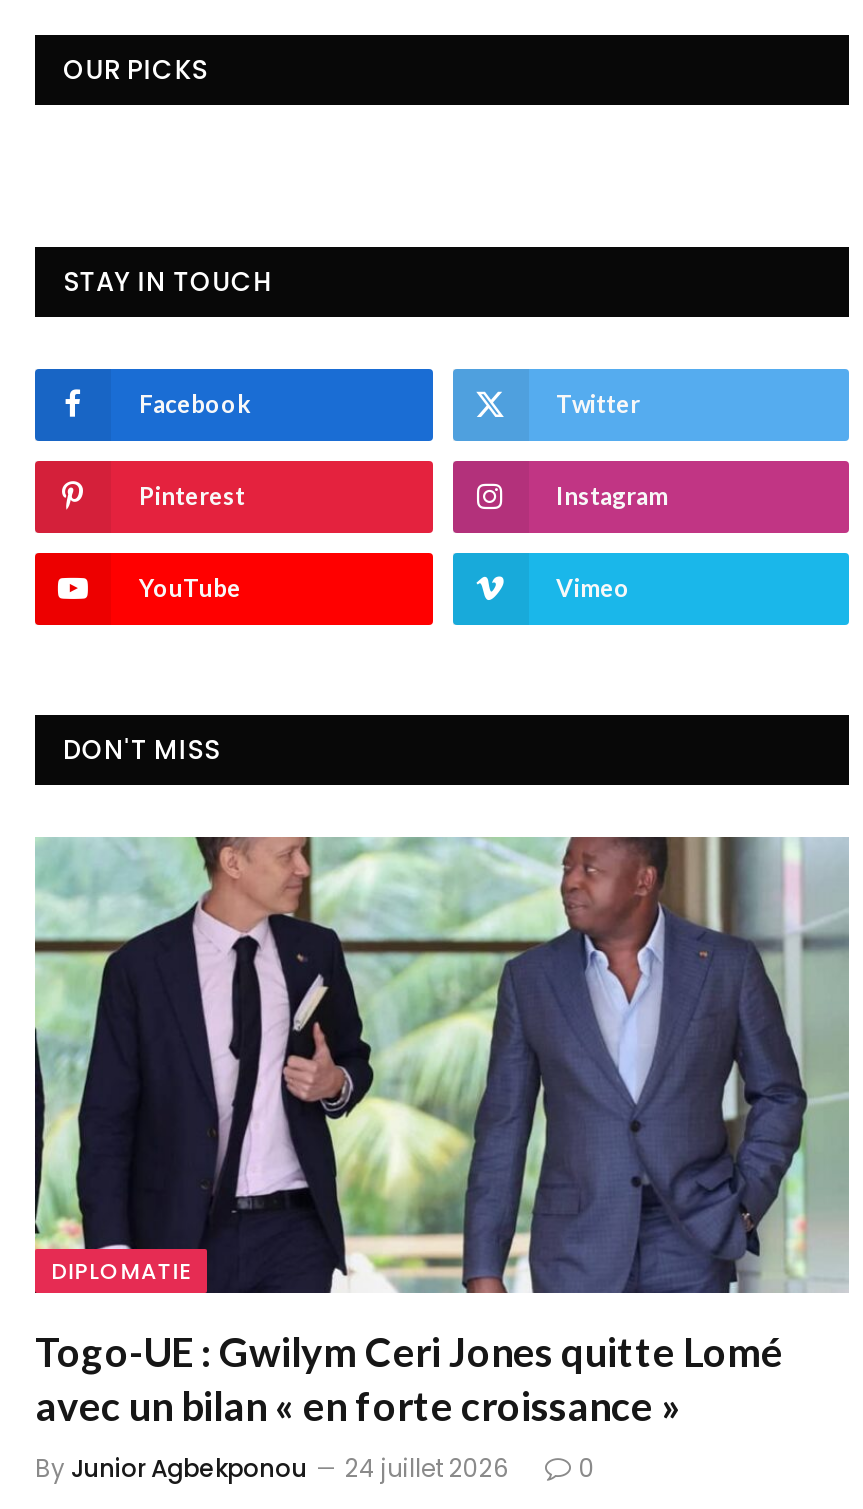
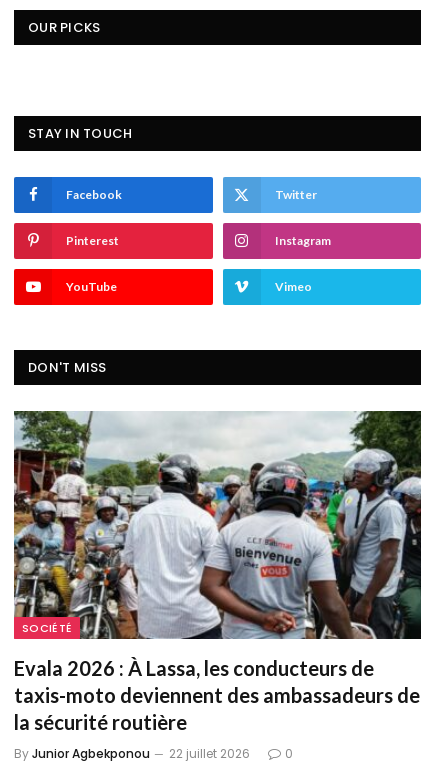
- [image]
- DIPLOMATIE
+ [image]
+ SOCIÉTÉ

- Togo-UE : Gwilym Ceri Jones quitte Lomé
- avec un bilan « en forte croissance »
+ Evala 2026 : À Lassa, les conducteurs de
+ taxis-moto deviennent des ambassadeurs de
+ la sécurité routière

- By Junior Agbekponou 24 juillet 2026
+ By Junior Agbekponou 22 juillet 2026
